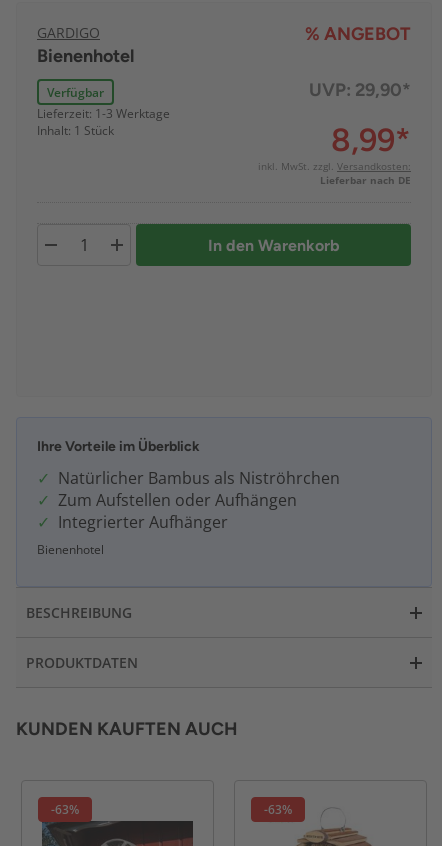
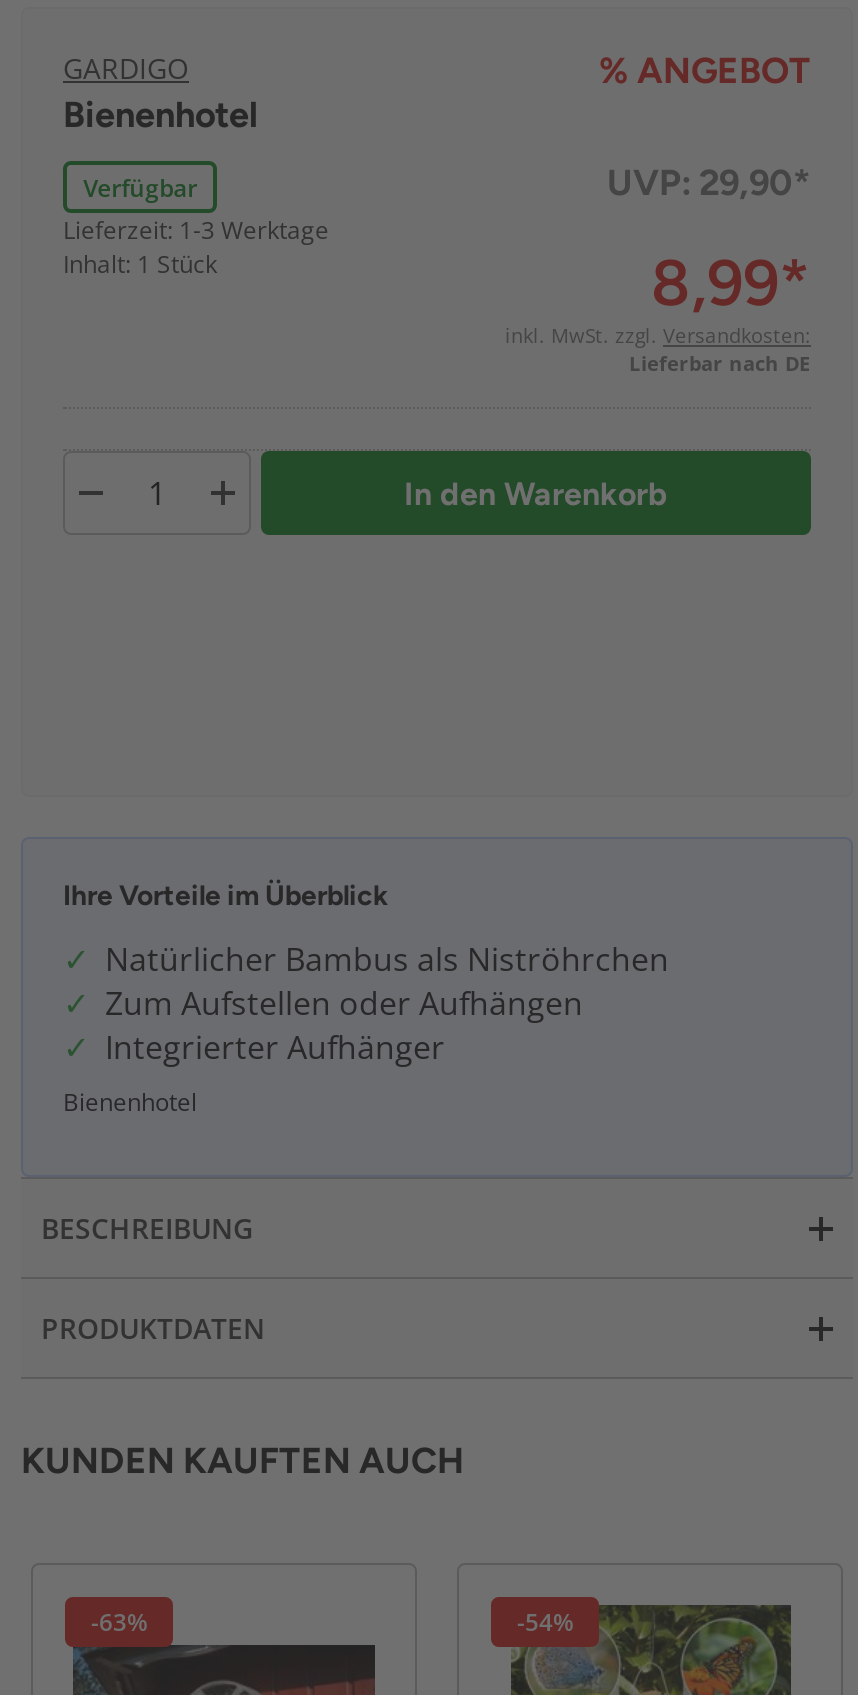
- -63%
+ -54%
